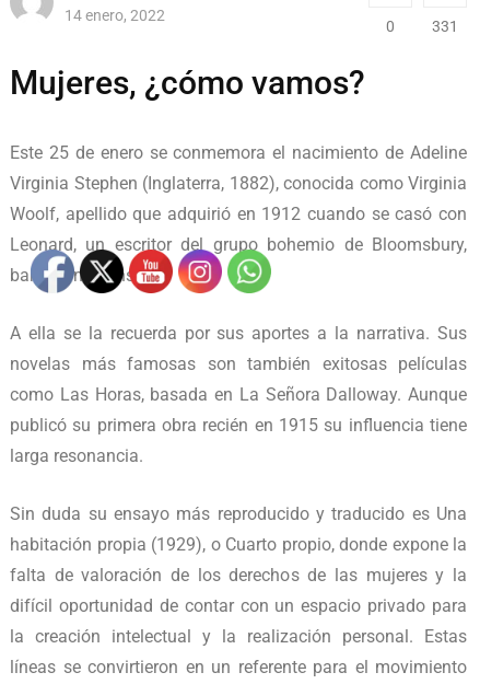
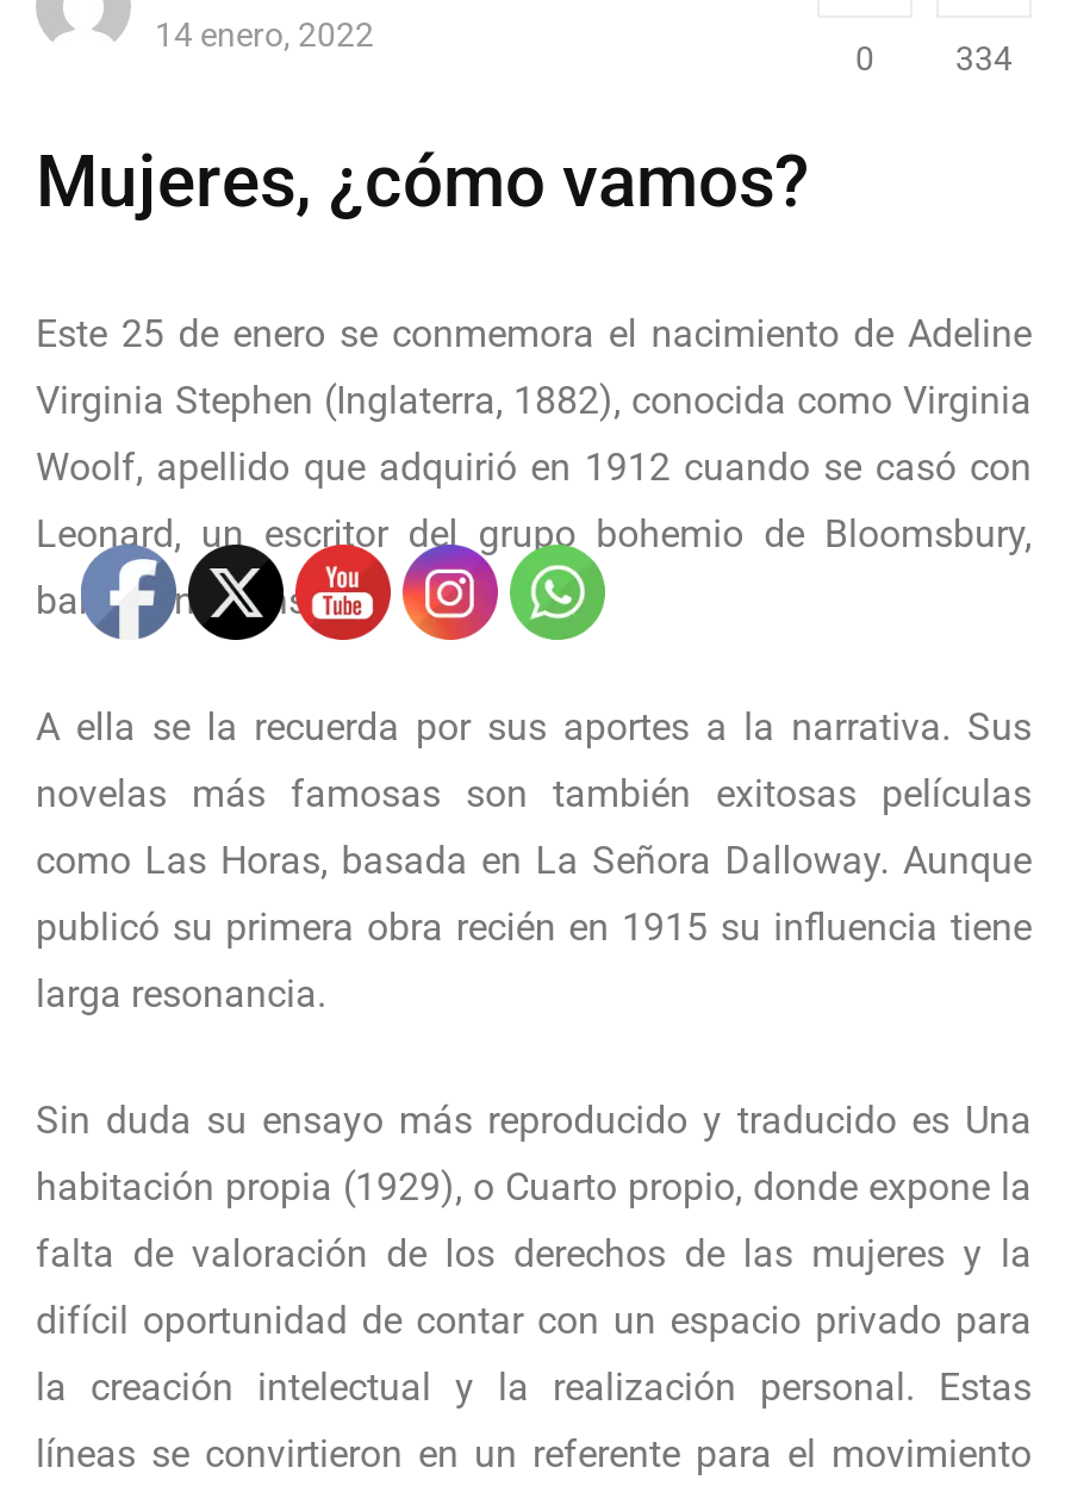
- 331
+ 334
